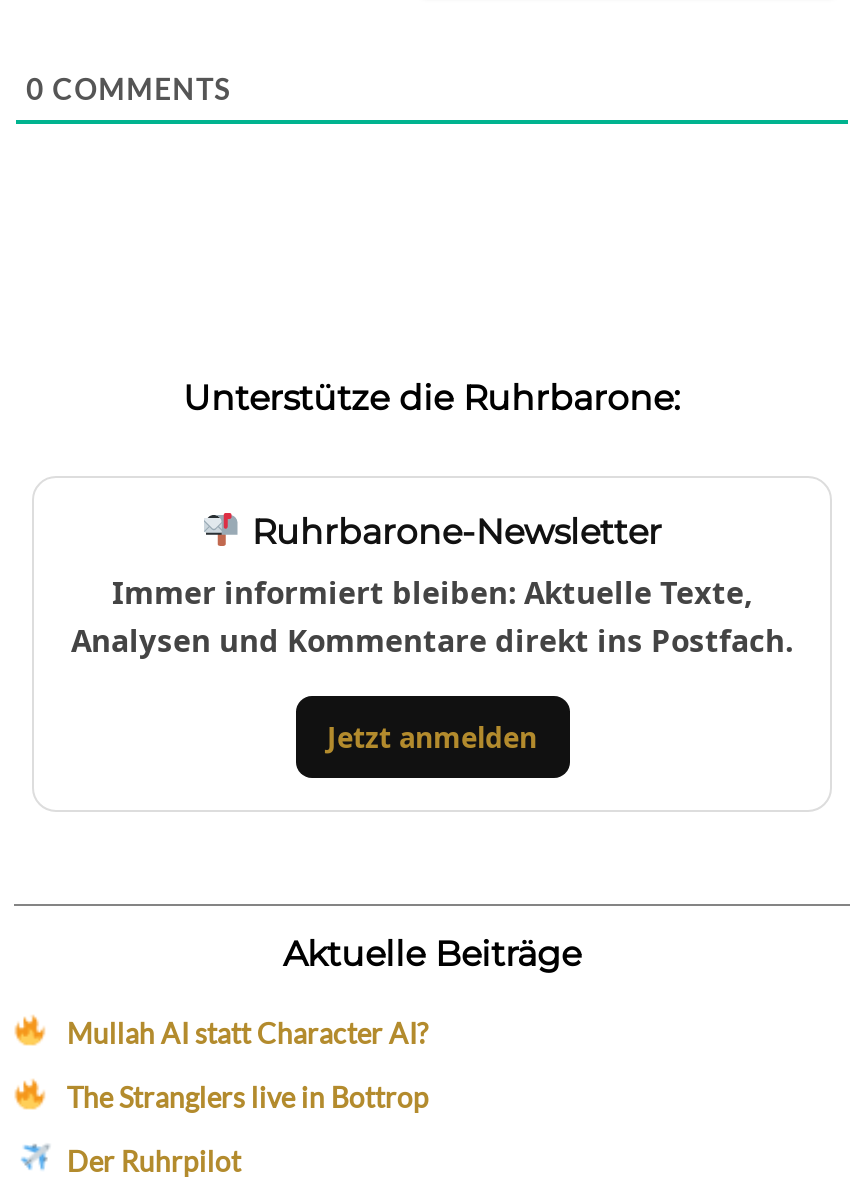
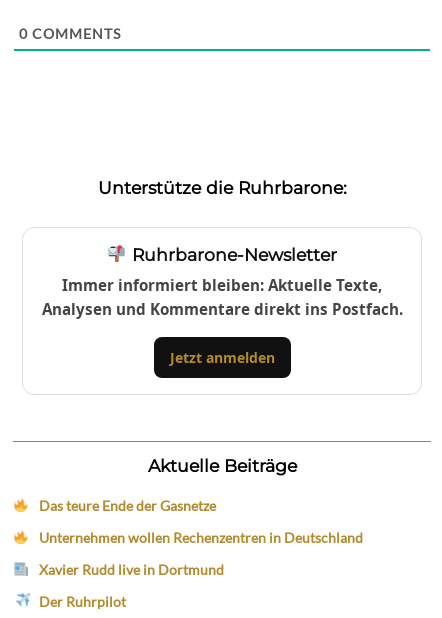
- Mullah AI statt Character AI?
- The Stranglers live in Bottrop
+ Das teure Ende der Gasnetze
+ Unternehmen wollen Rechenzentren in Deutschland
+ Xavier Rudd live in Dortmund
